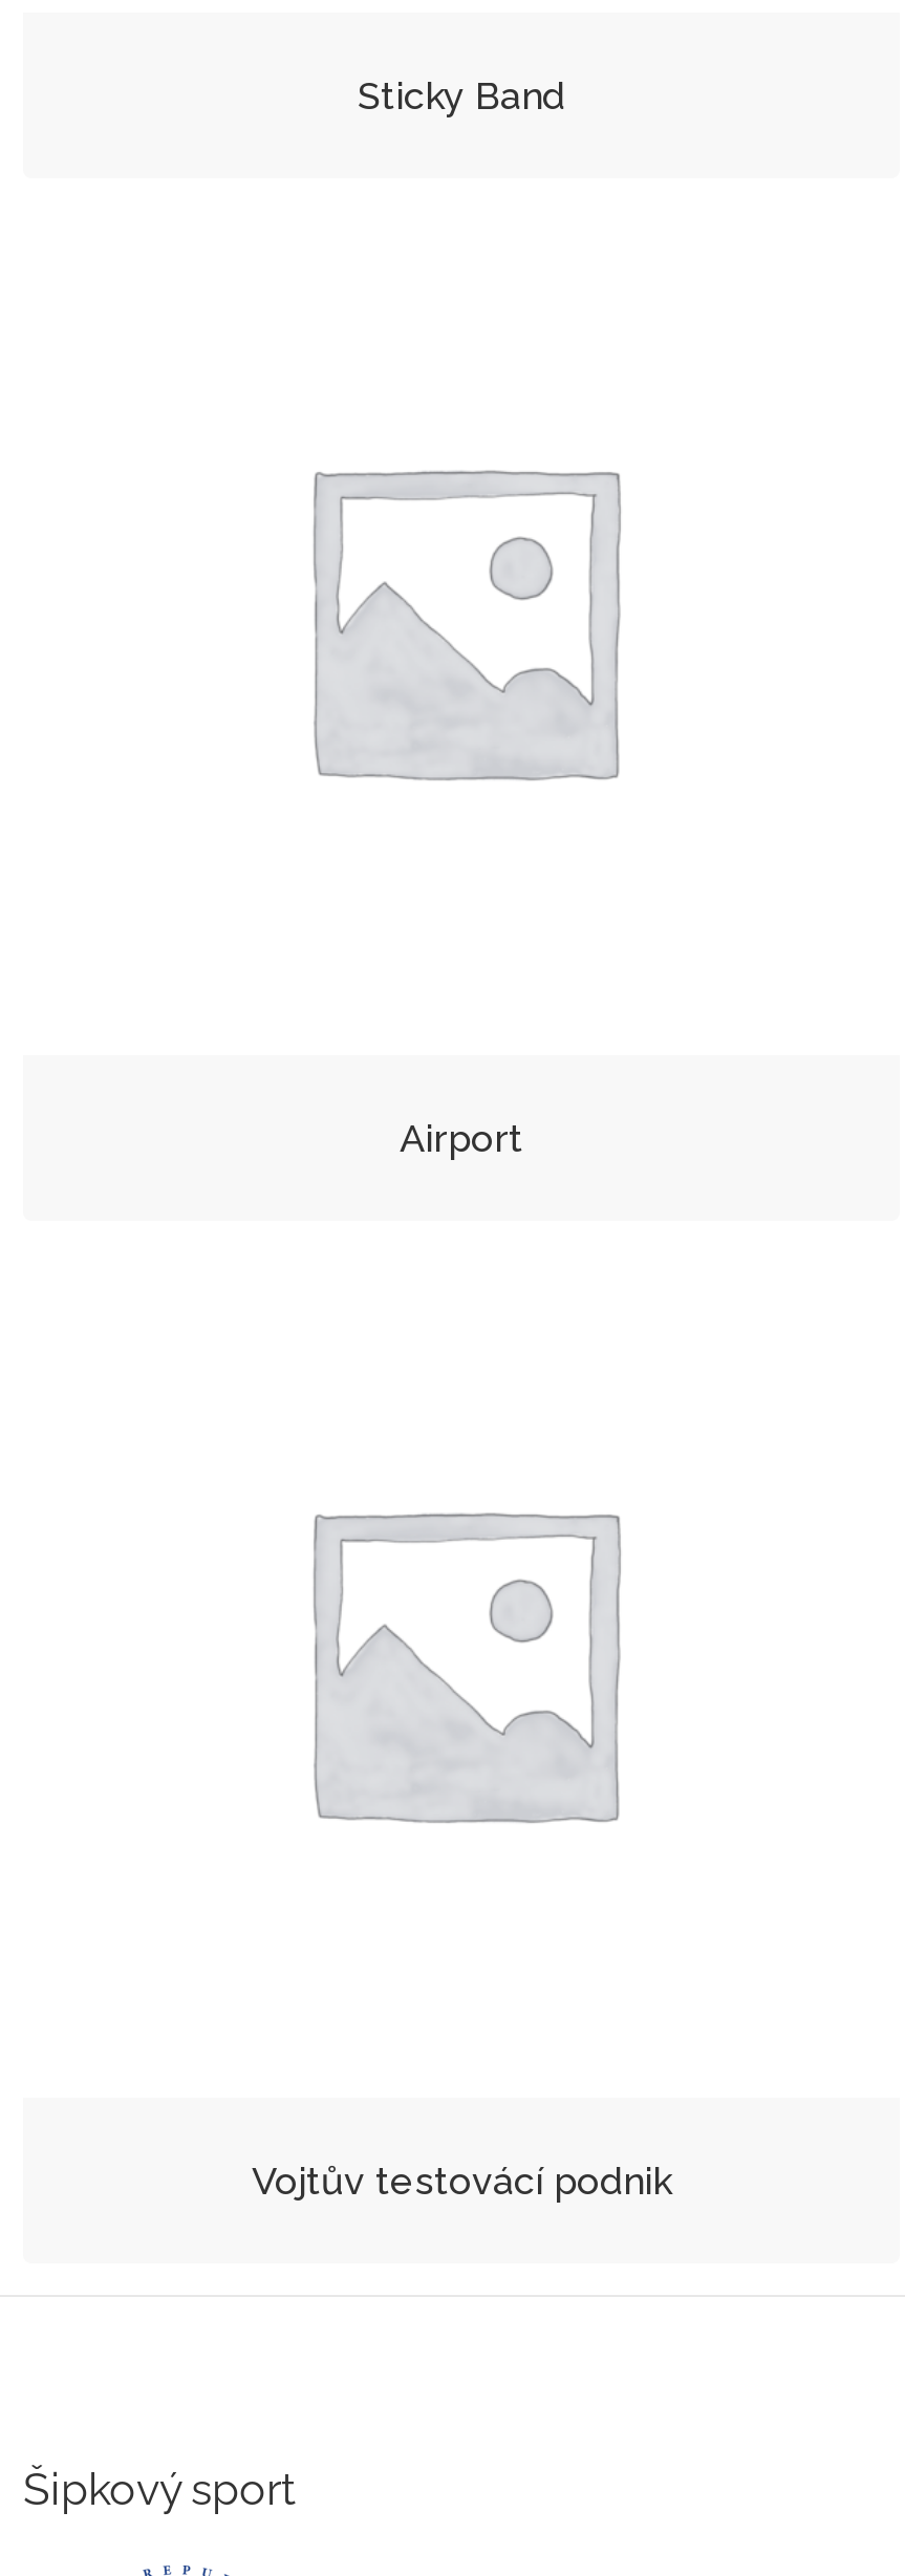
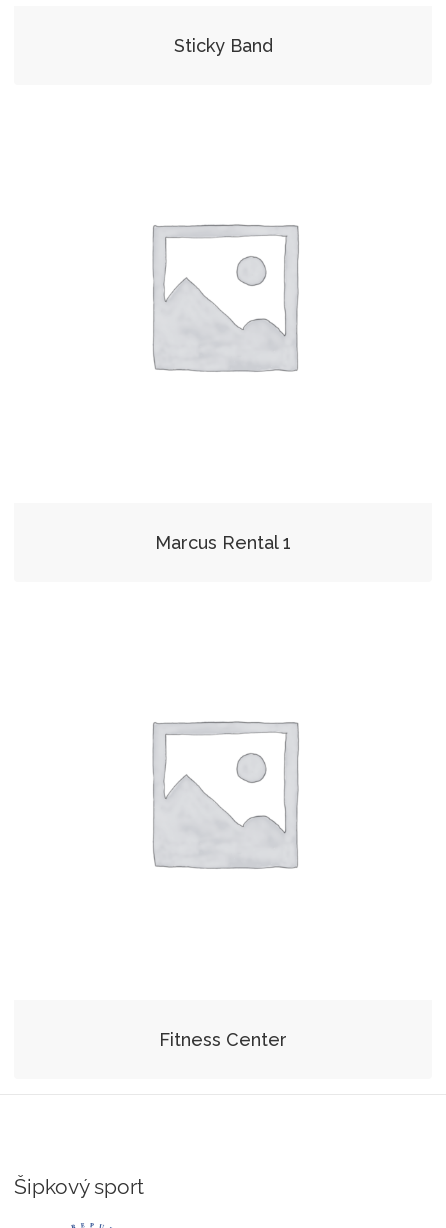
- Airport
+ Marcus Rental 1

- Vojtův testovácí podnik
+ Fitness Center
